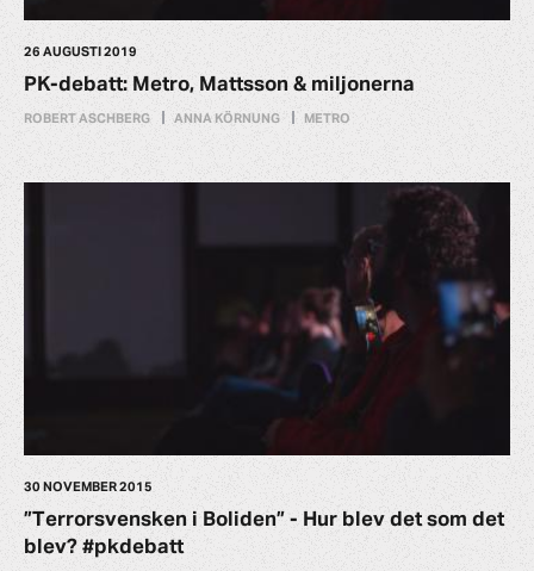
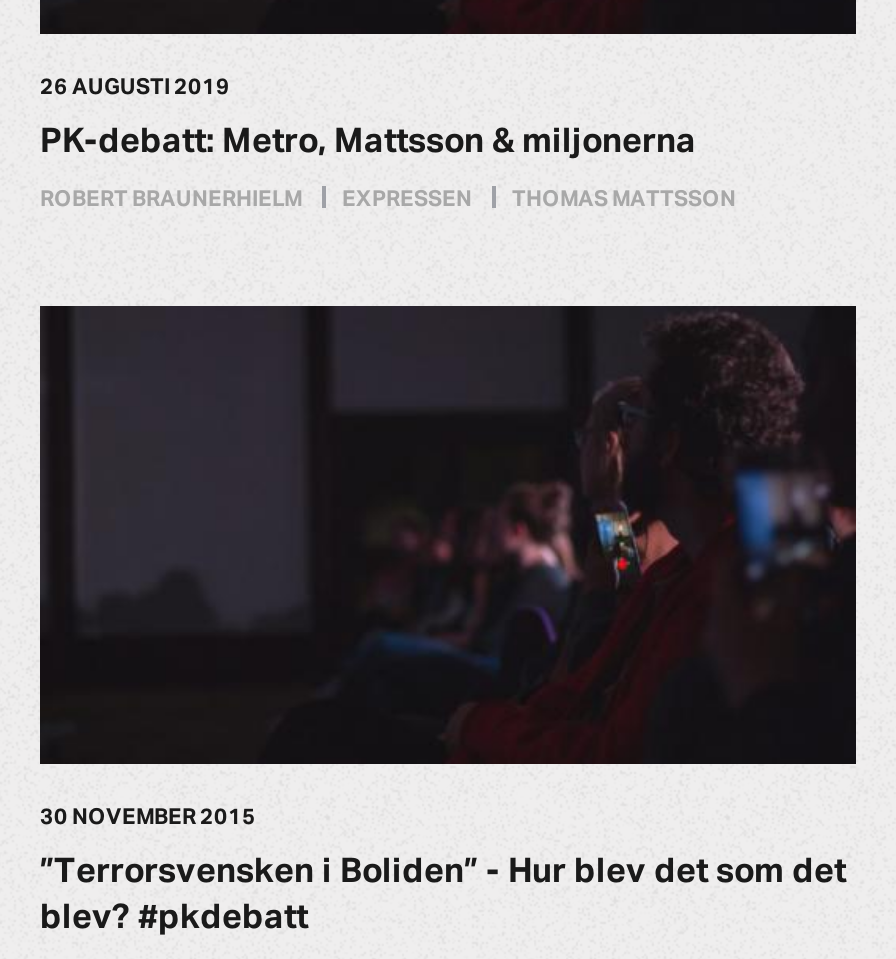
- ROBERT ASCHBERG
- ANNA KÖRNUNG
- METRO
+ ROBERT BRAUNERHIELM
+ EXPRESSEN
+ THOMAS MATTSSON
